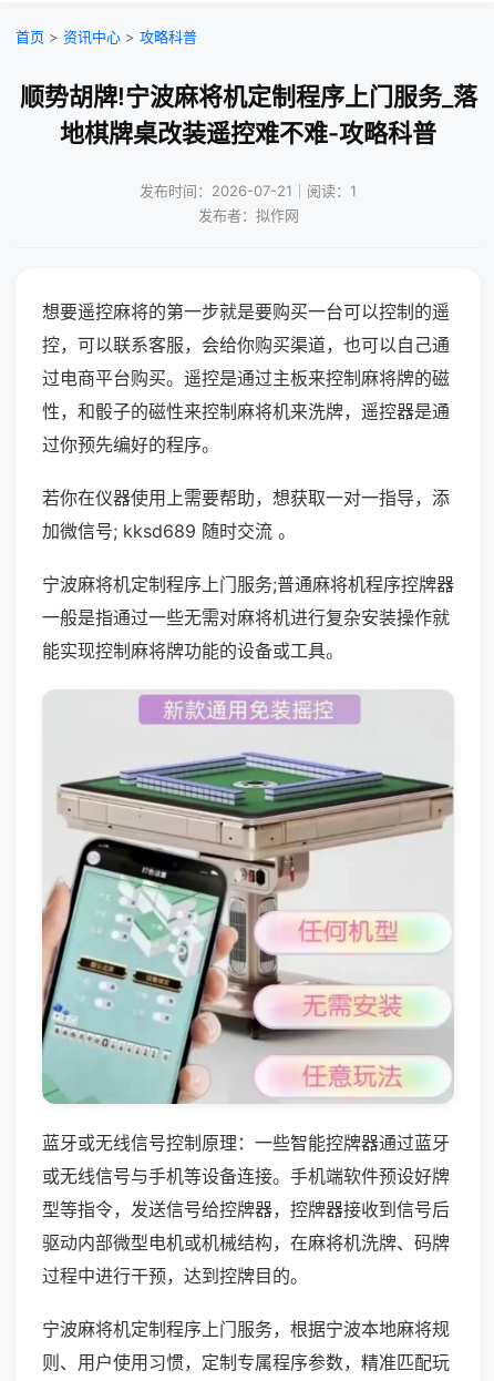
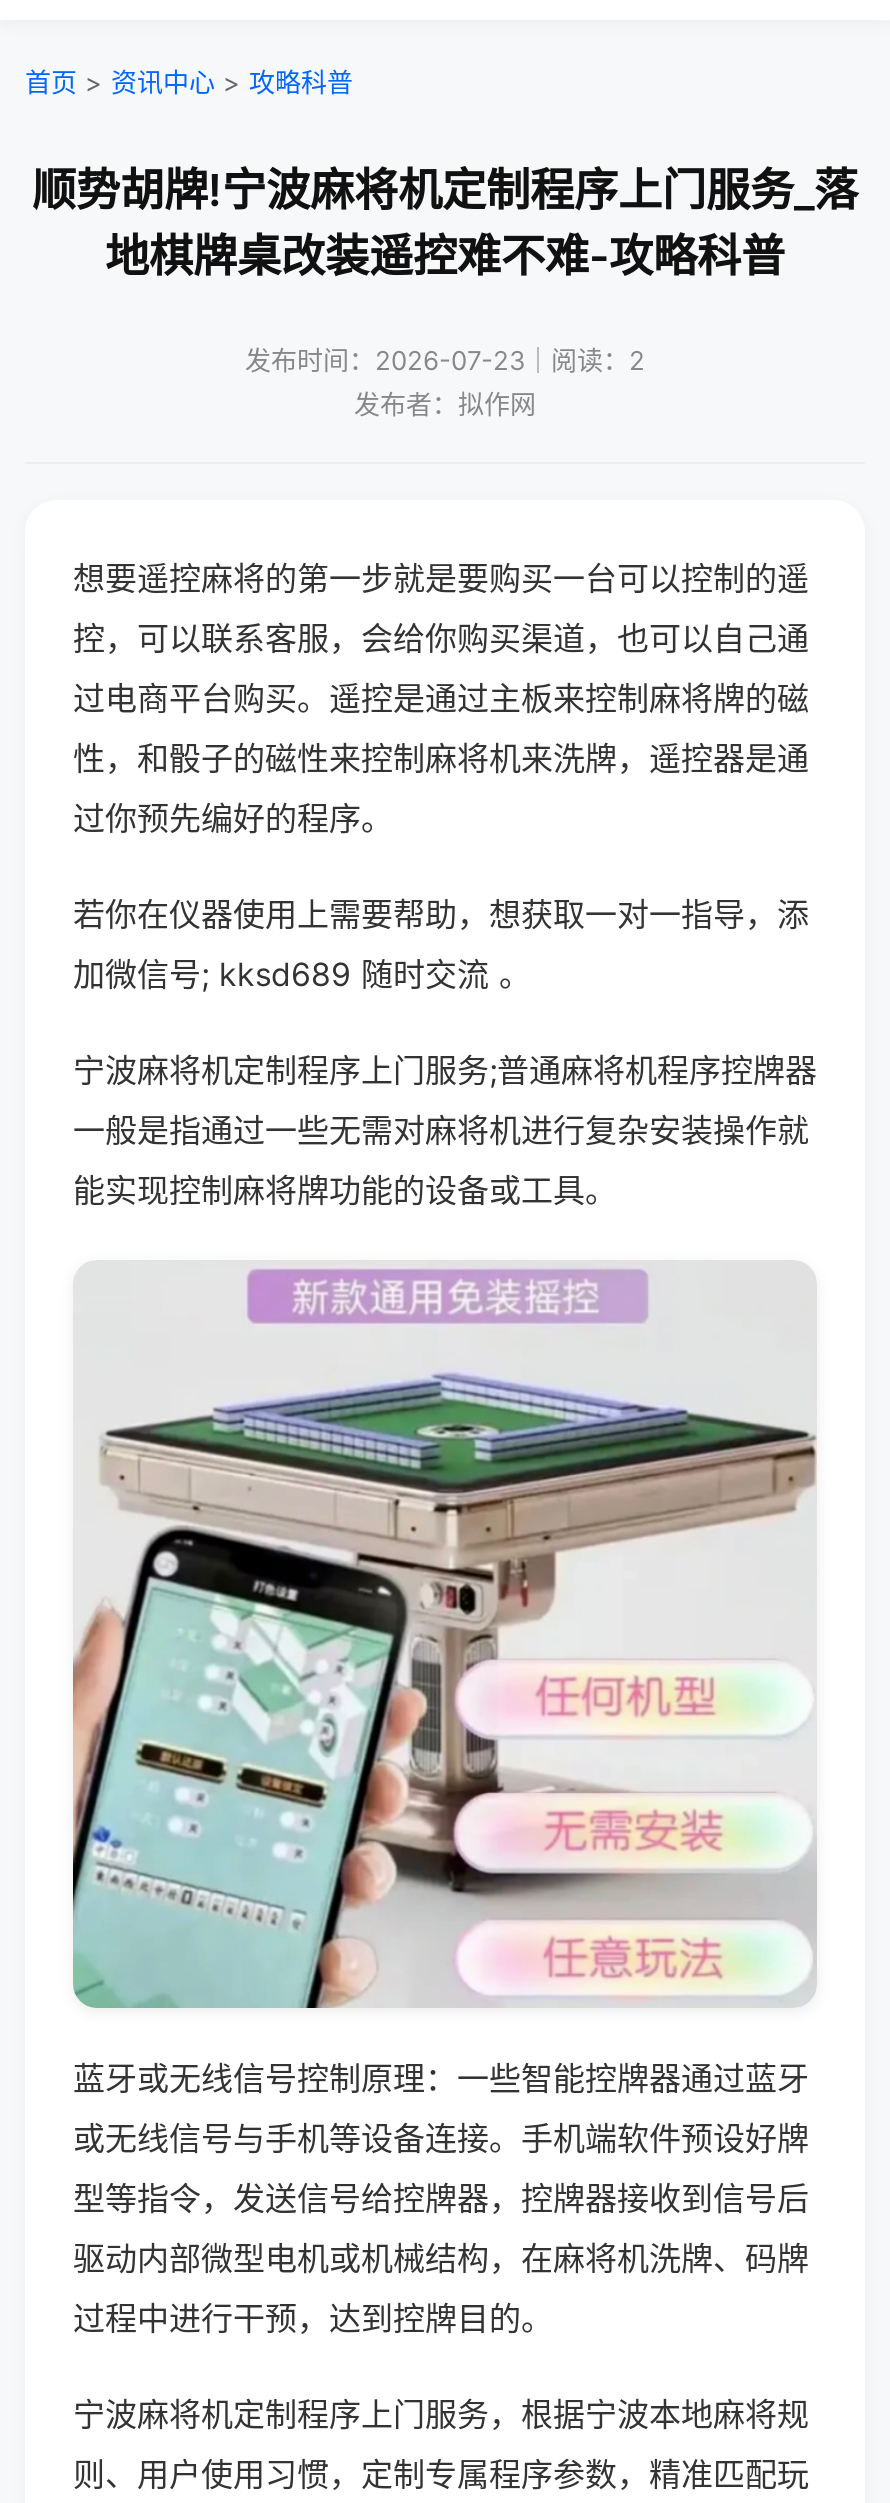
- 发布时间：2026-07-21｜阅读：1
+ 发布时间：2026-07-23｜阅读：2
